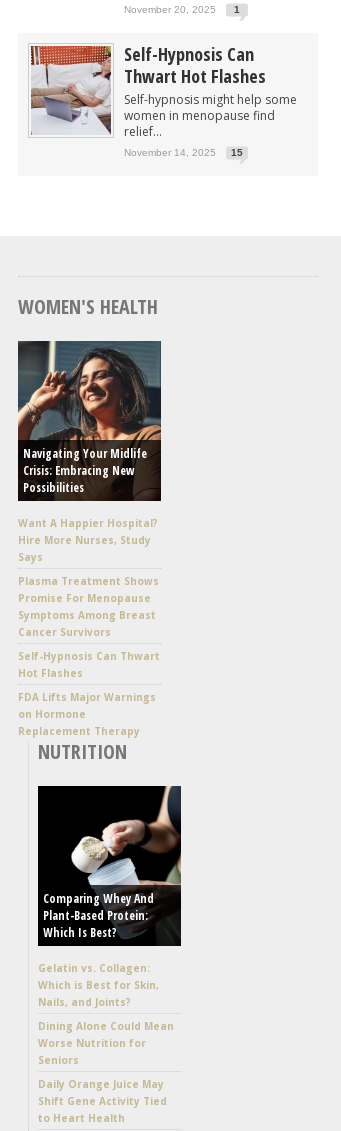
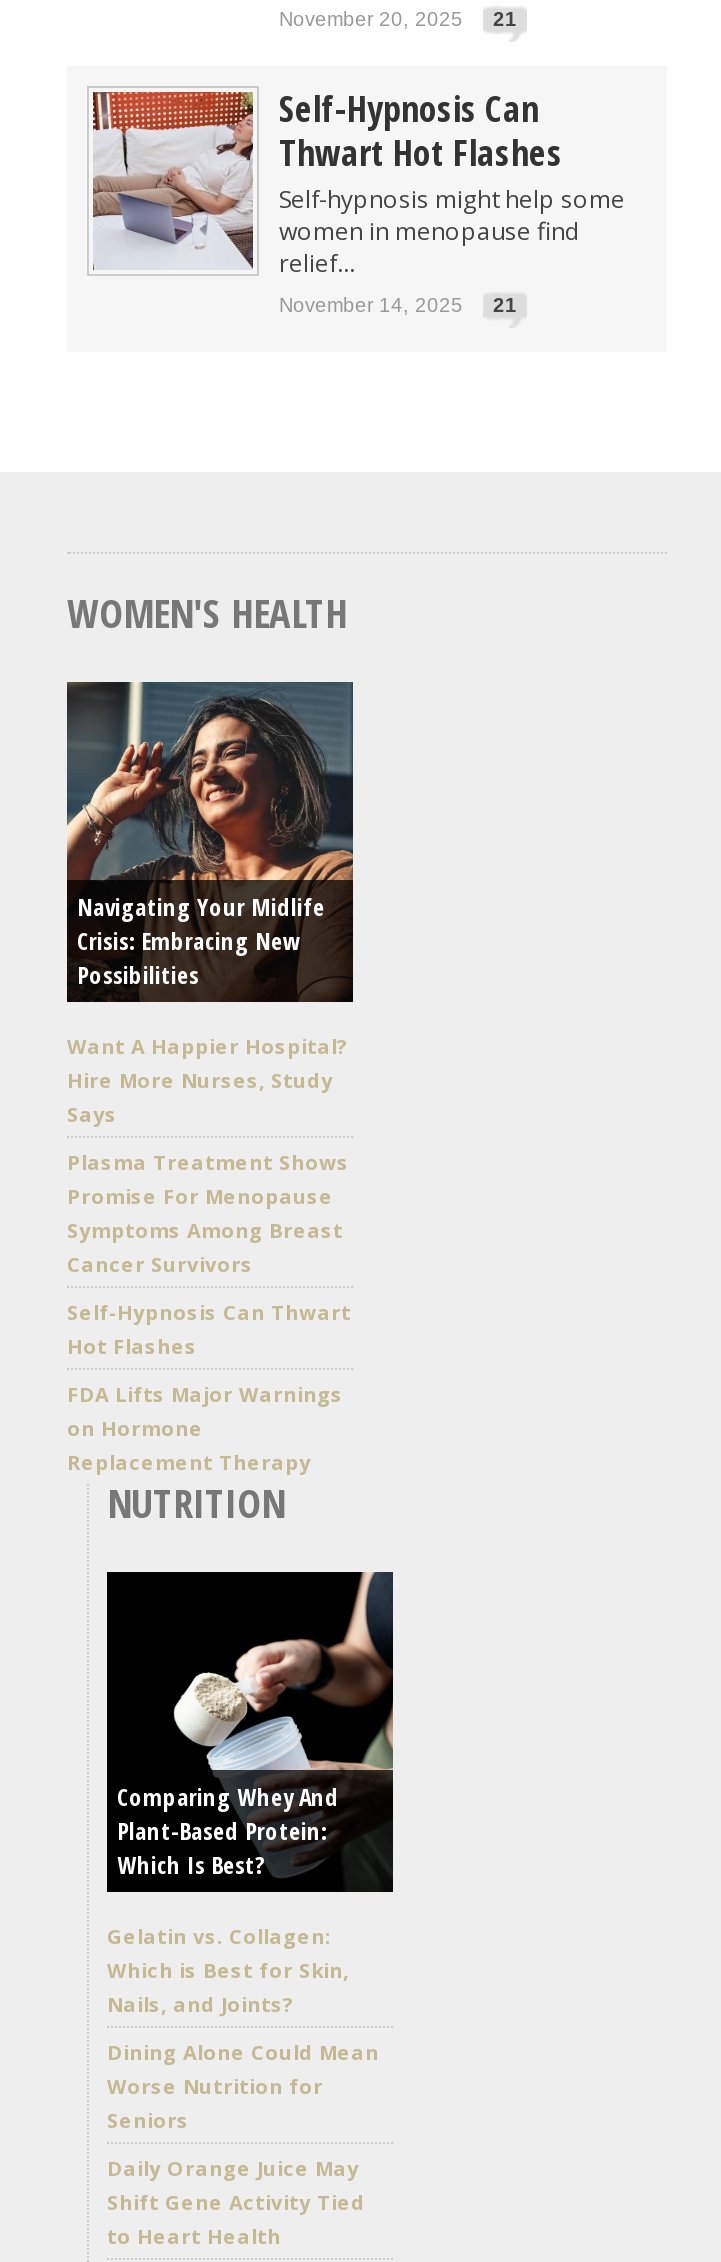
- November 20, 2025 1
+ November 20, 2025 21

- November 14, 2025 15
+ November 14, 2025 21
